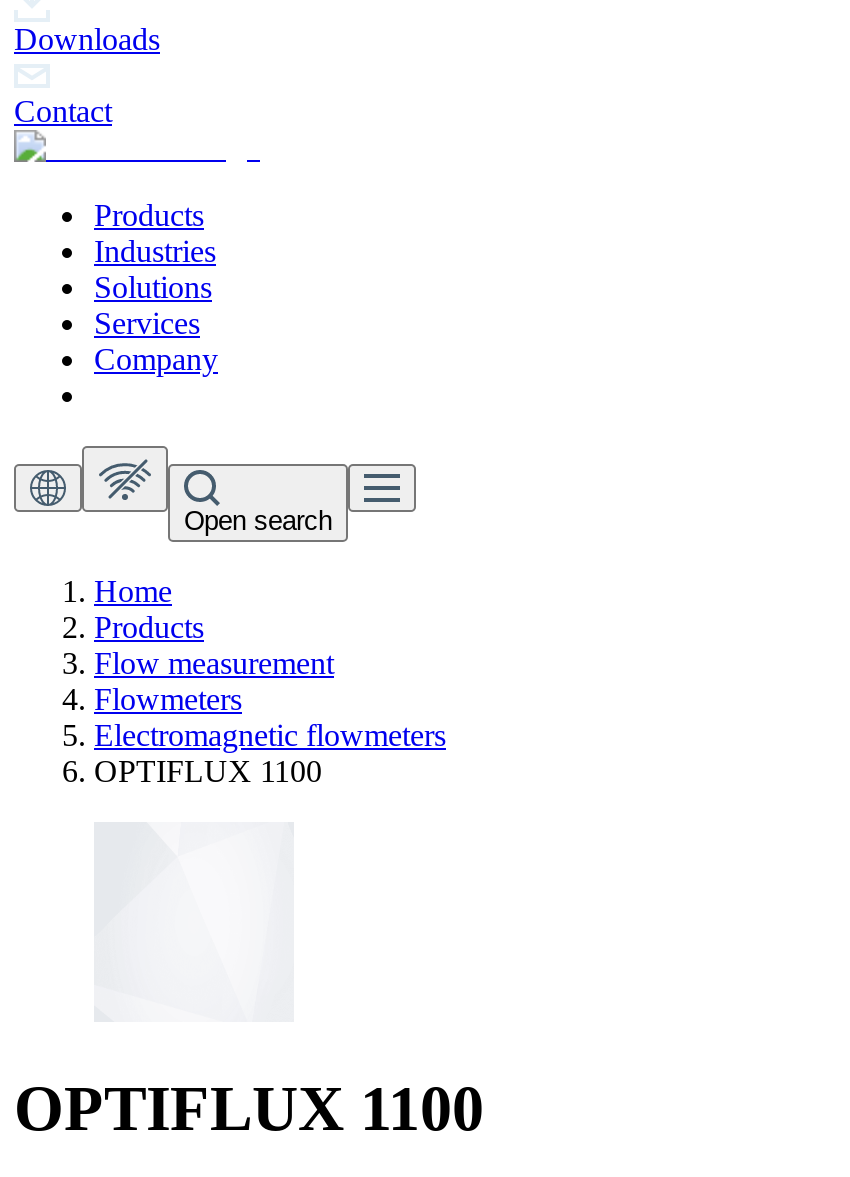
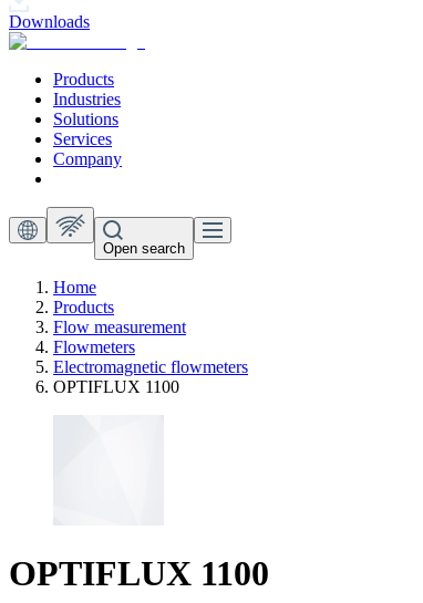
- Contact
